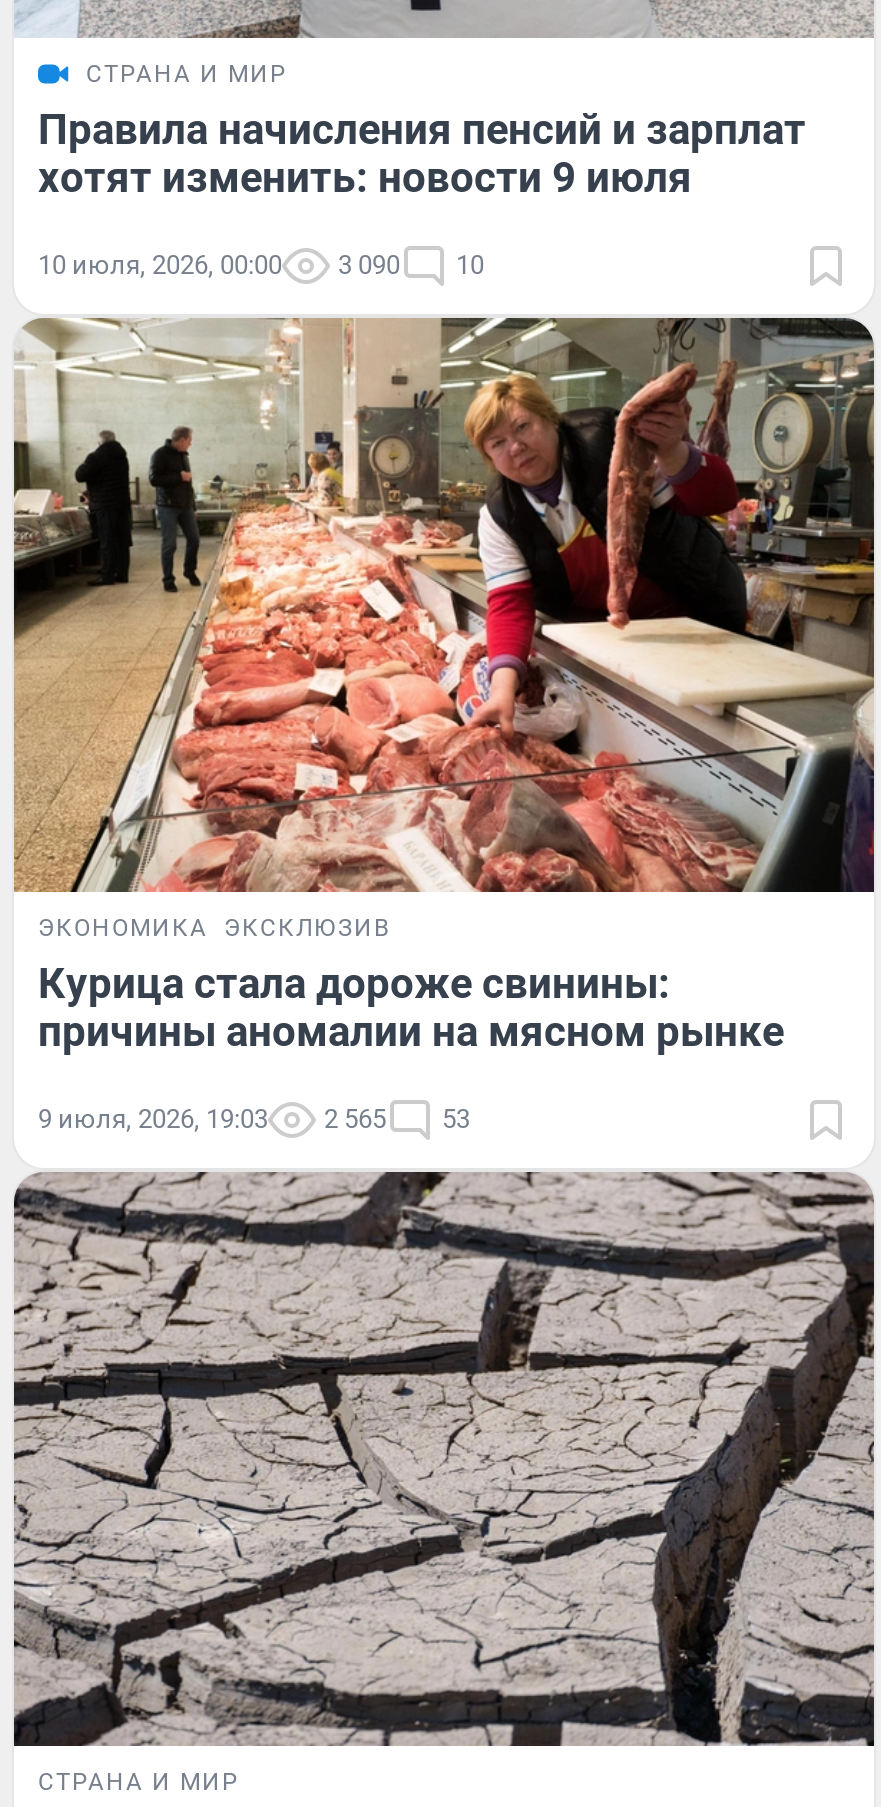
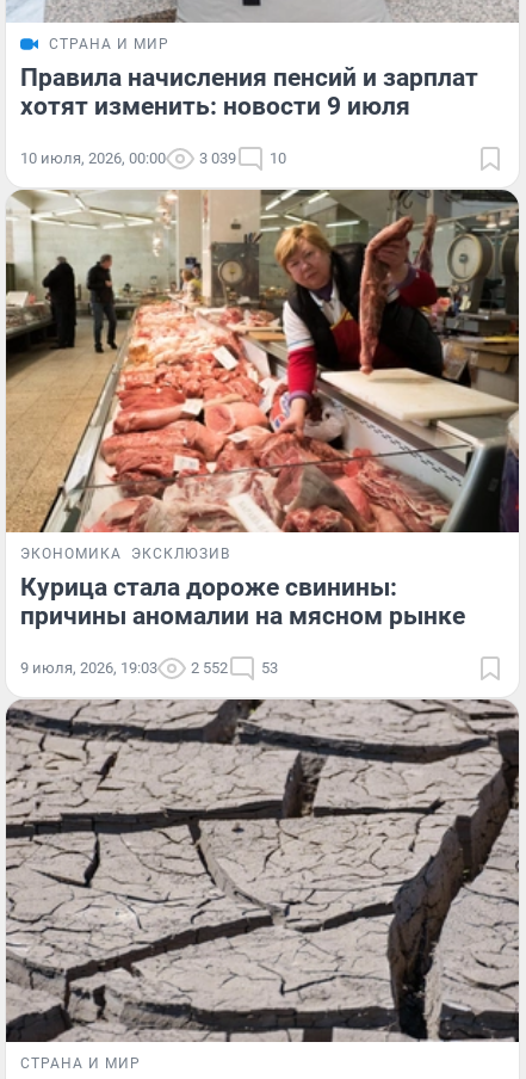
- 10 июля, 2026, 00:00 3 090 10
+ 10 июля, 2026, 00:00 3 039 10

- 9 июля, 2026, 19:03 2 565 53
+ 9 июля, 2026, 19:03 2 552 53
